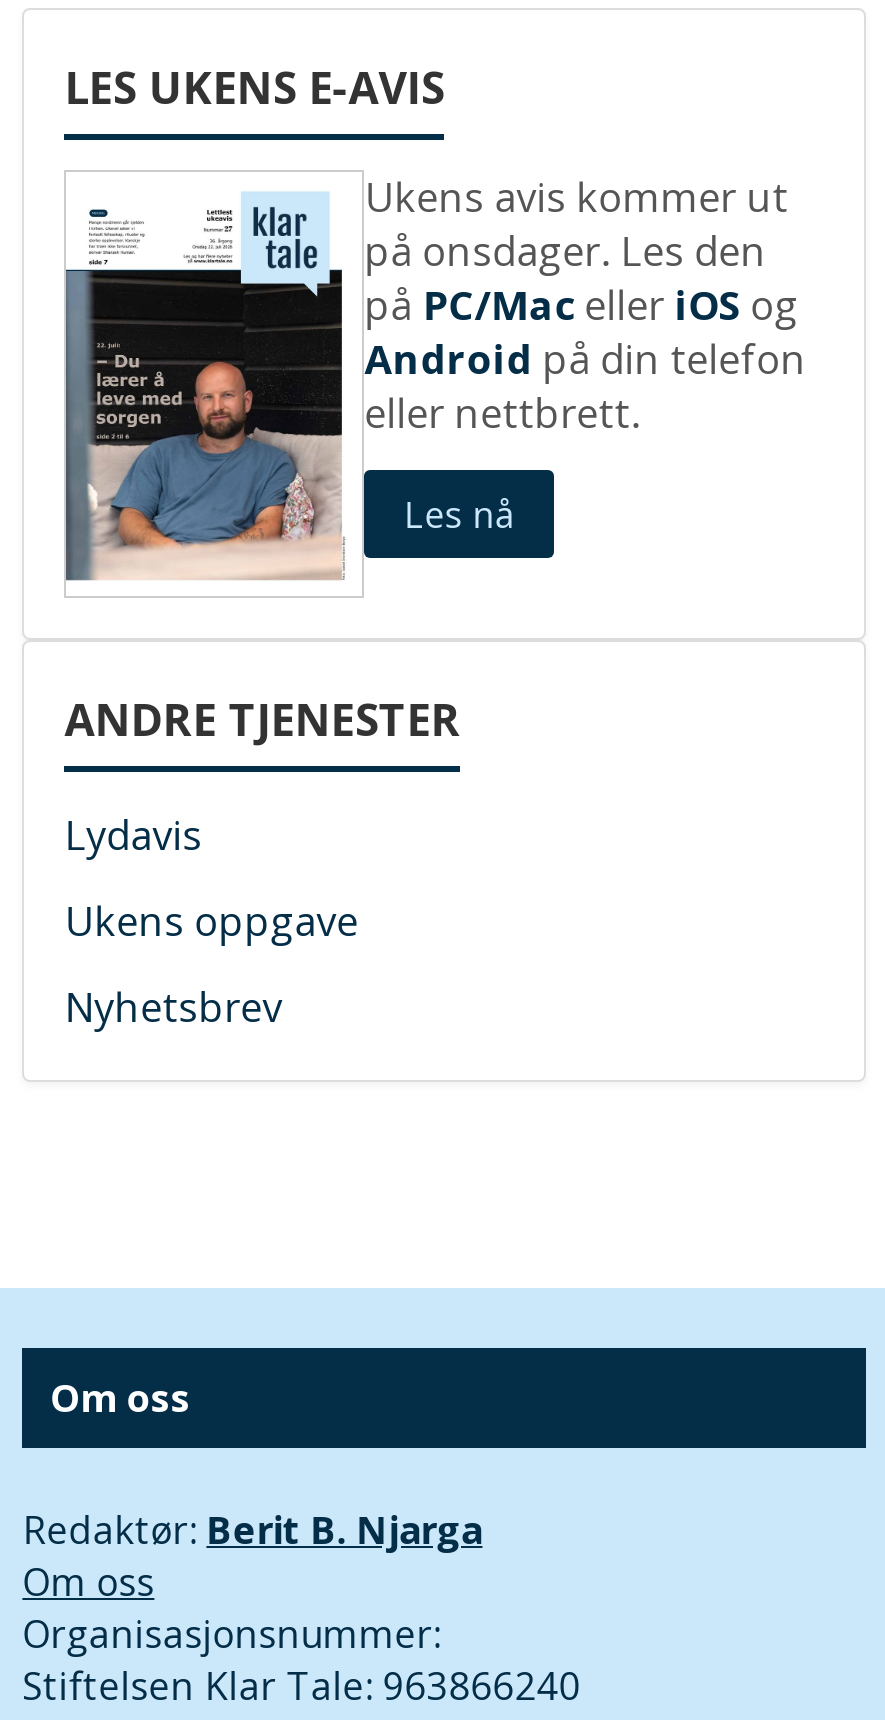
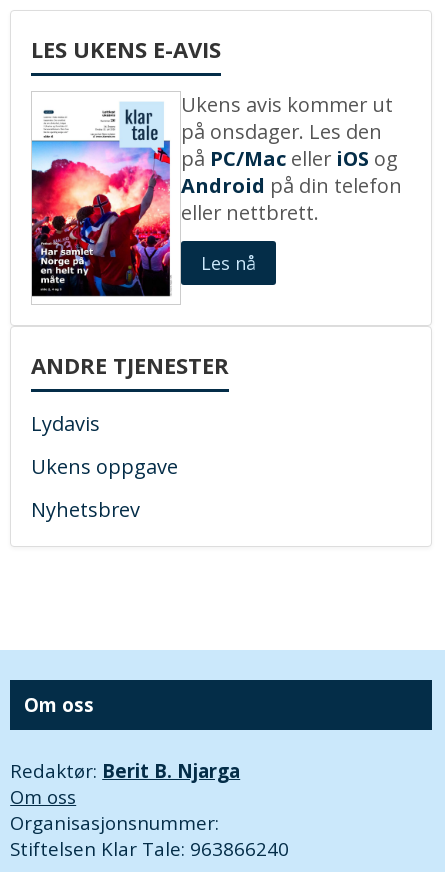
- [image]
+ [image]
